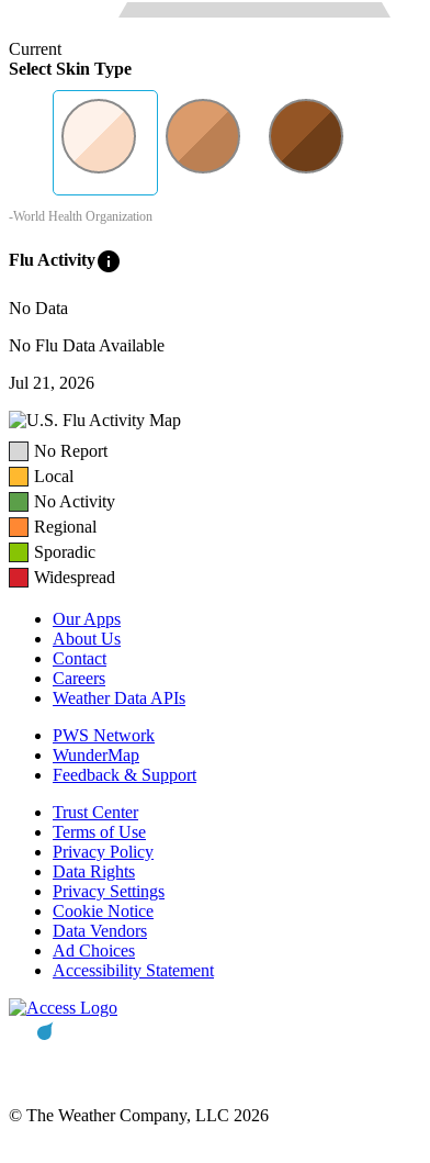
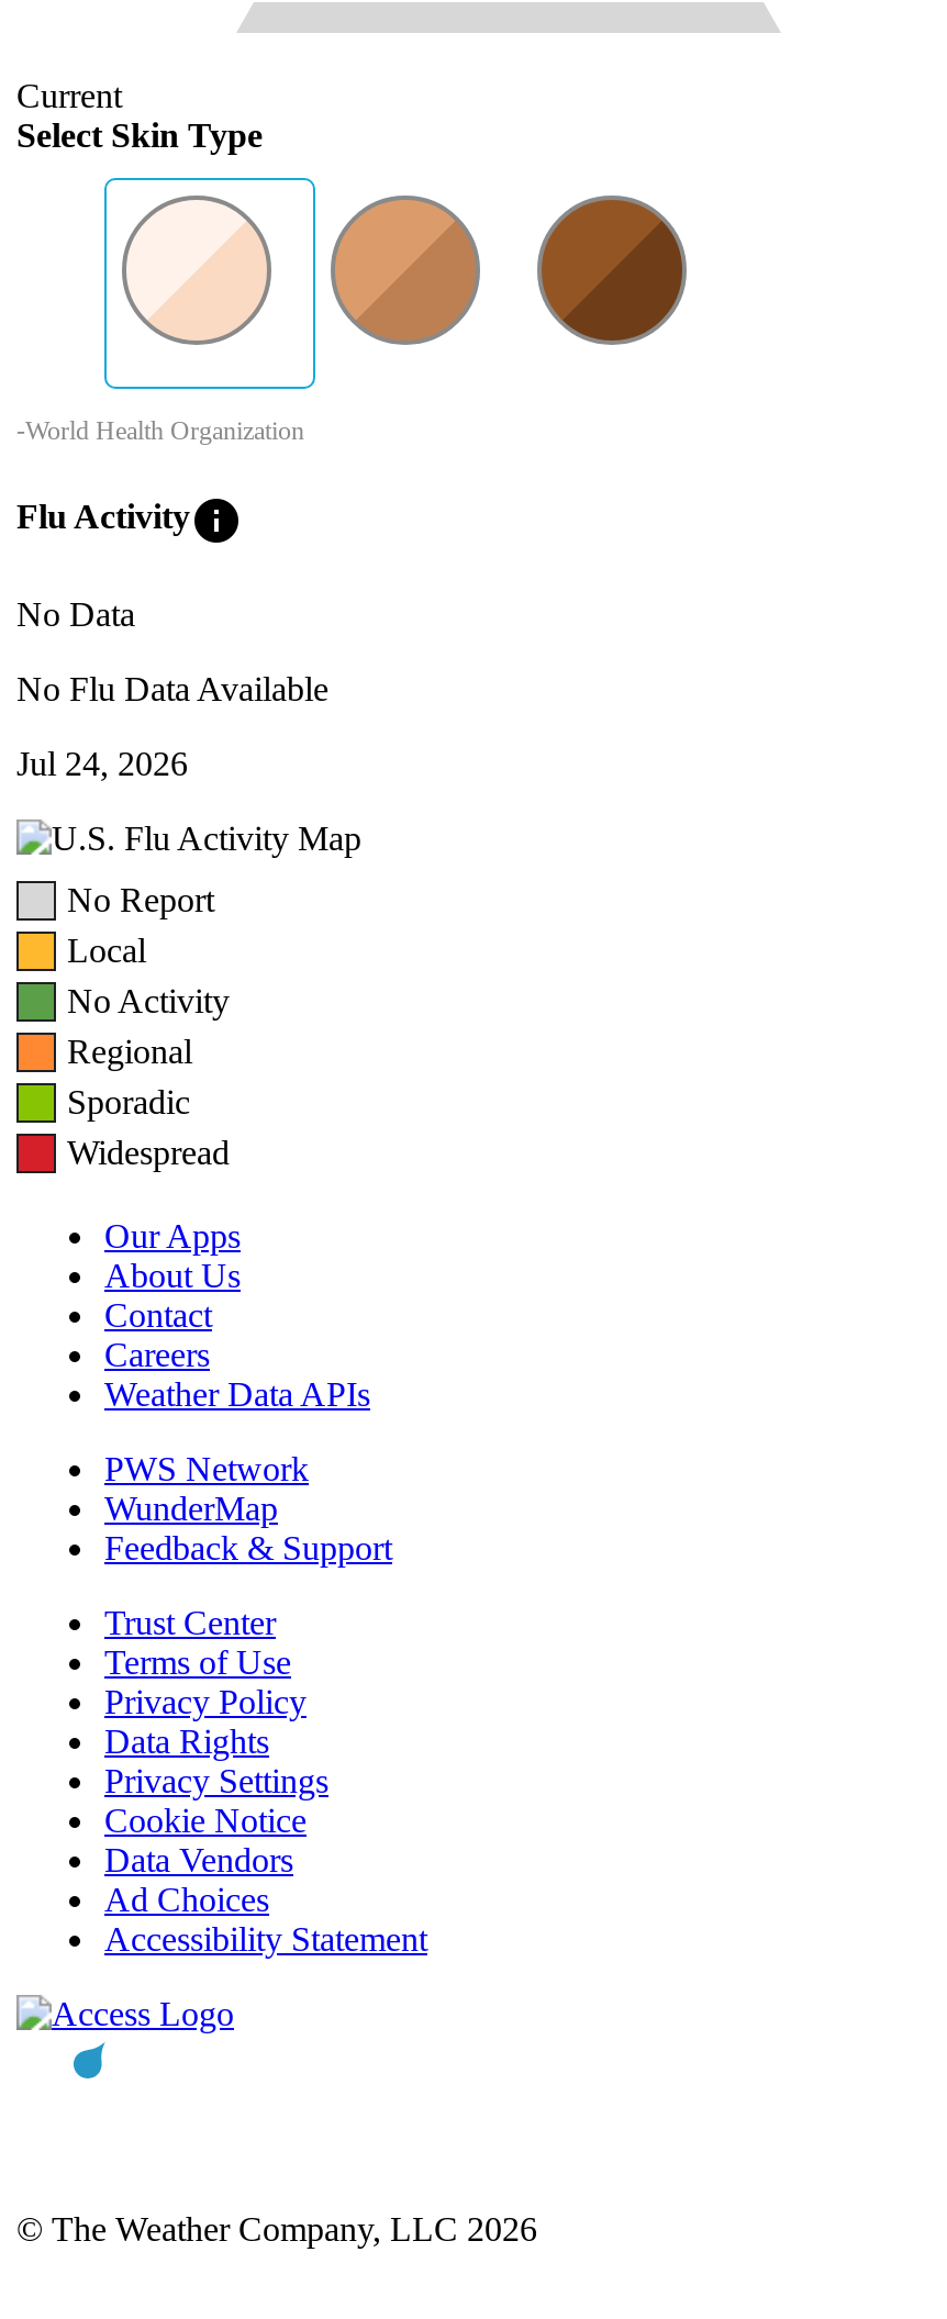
- Jul 21, 2026
+ Jul 24, 2026
